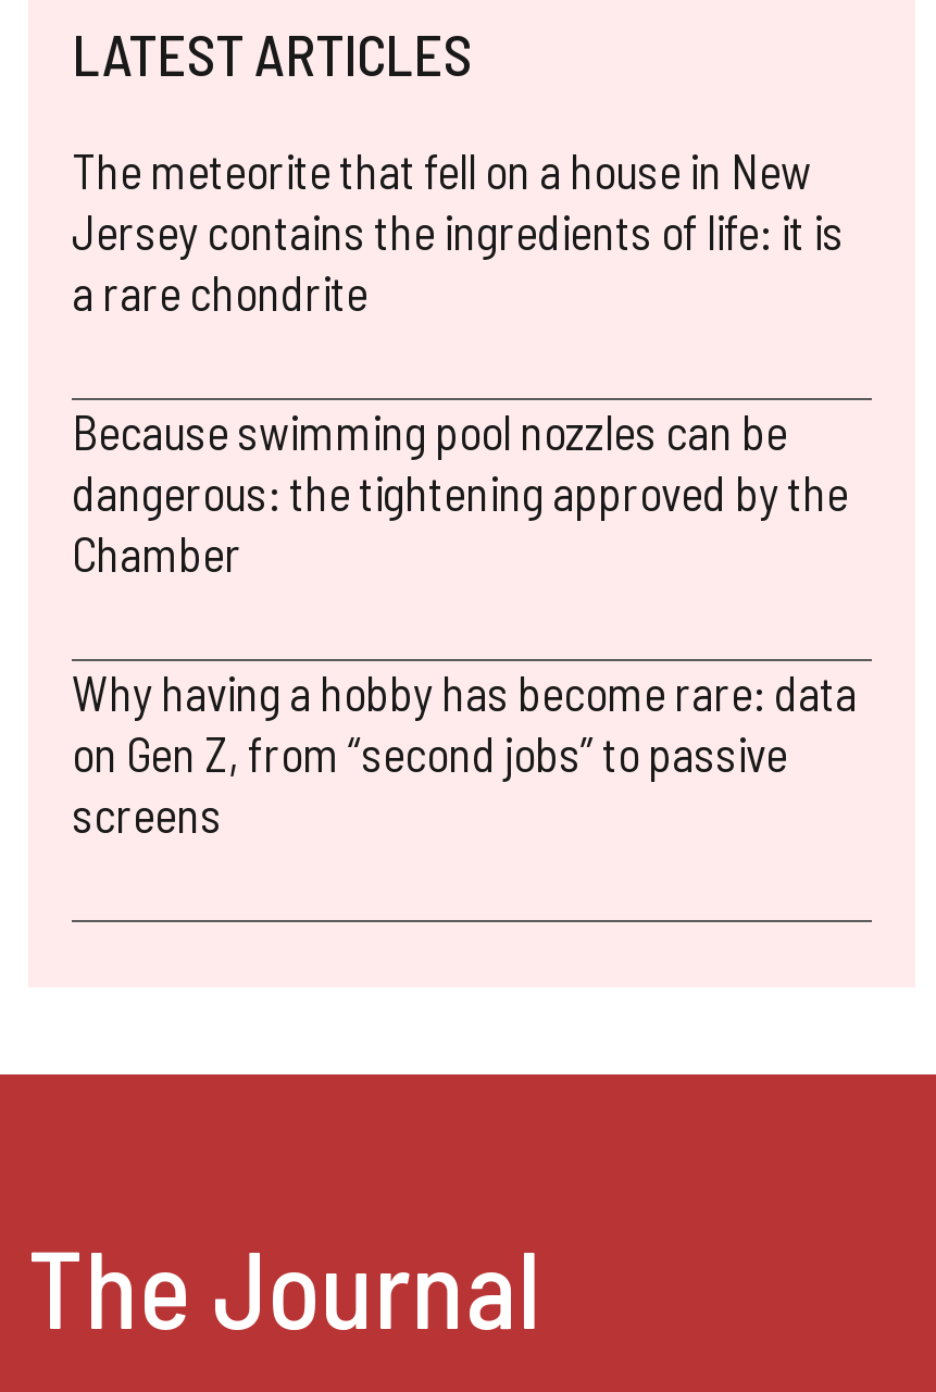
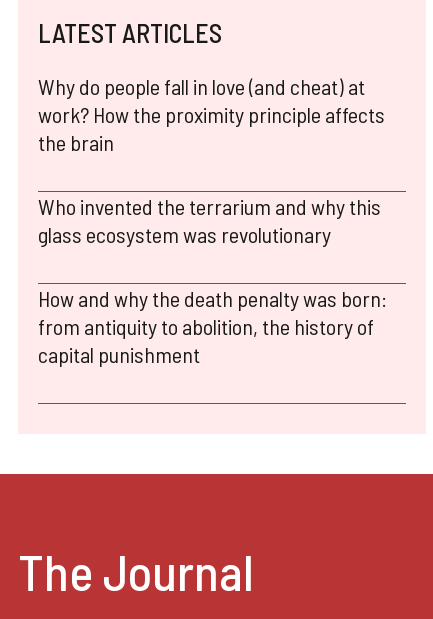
- The meteorite that fell on a house in New
- Jersey contains the ingredients of life: it is
- a rare chondrite
+ Why do people fall in love (and cheat) at
+ work? How the proximity principle affects
+ the brain

- Because swimming pool nozzles can be
- dangerous: the tightening approved by the
- Chamber
+ Who invented the terrarium and why this
+ glass ecosystem was revolutionary

- Why having a hobby has become rare: data
- on Gen Z, from “second jobs” to passive
- screens
+ How and why the death penalty was born:
+ from antiquity to abolition, the history of
+ capital punishment
